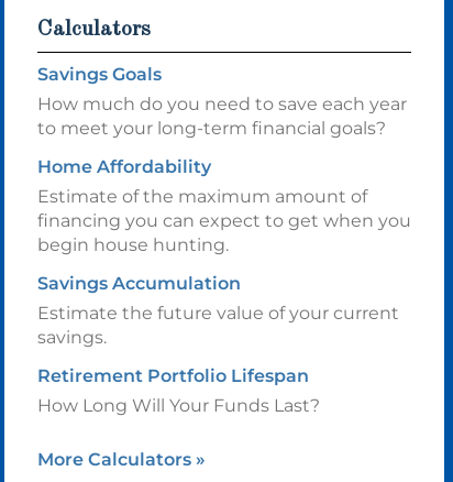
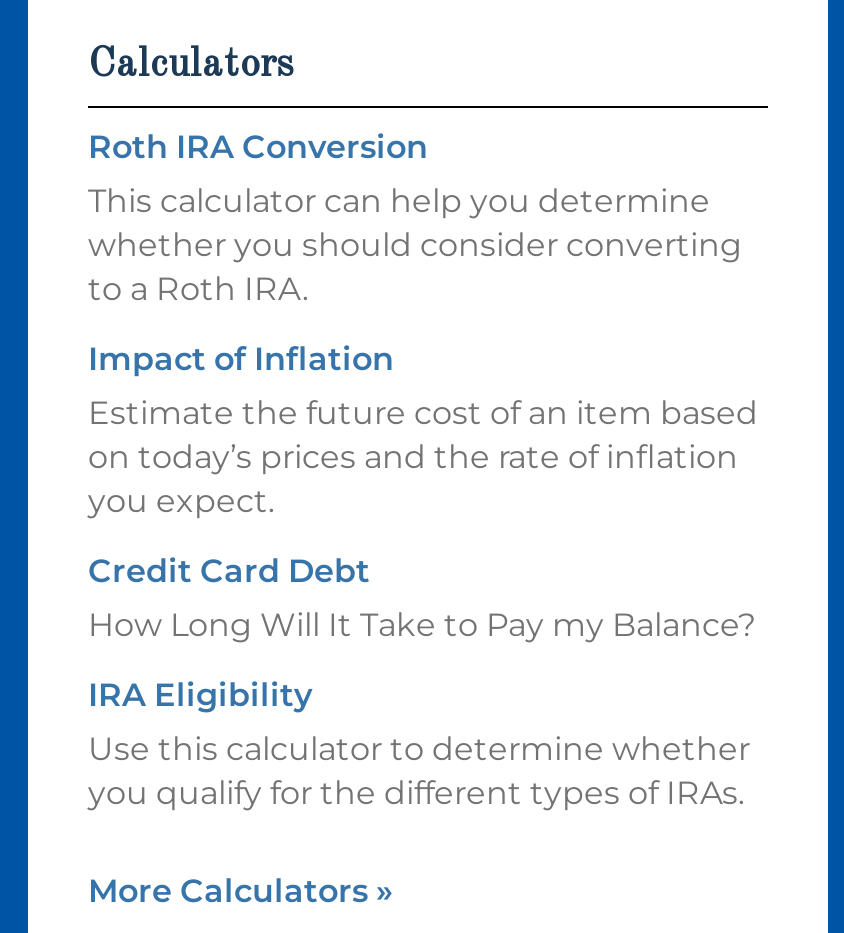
- Savings Goals
- How much do you need to save each year
- to meet your long-term financial goals?
+ Roth IRA Conversion
+ This calculator can help you determine
+ whether you should consider converting
+ to a Roth IRA.

- Home Affordability
- Estimate of the maximum amount of
- financing you can expect to get when you
- begin house hunting.
+ Impact of Inflation
+ Estimate the future cost of an item based
+ on today’s prices and the rate of inflation
+ you expect.

- Savings Accumulation
- Estimate the future value of your current
- savings.
+ Credit Card Debt
+ How Long Will It Take to Pay my Balance?

- Retirement Portfolio Lifespan
- How Long Will Your Funds Last?
+ IRA Eligibility
+ Use this calculator to determine whether
+ you qualify for the different types of IRAs.
